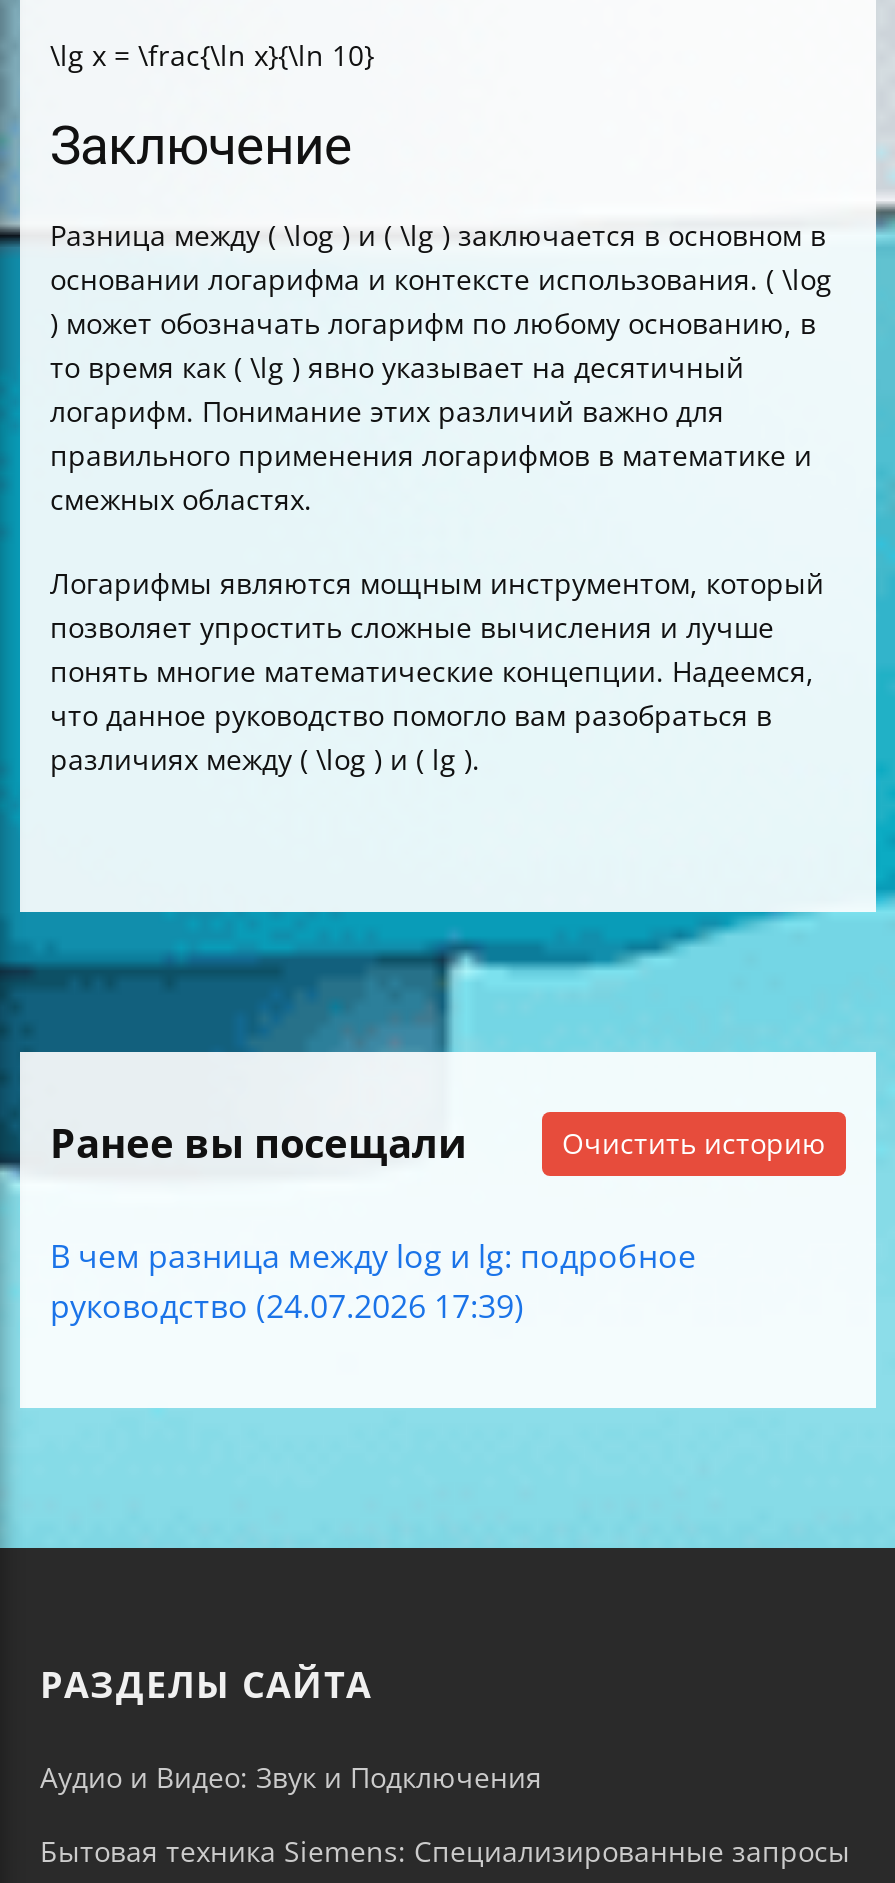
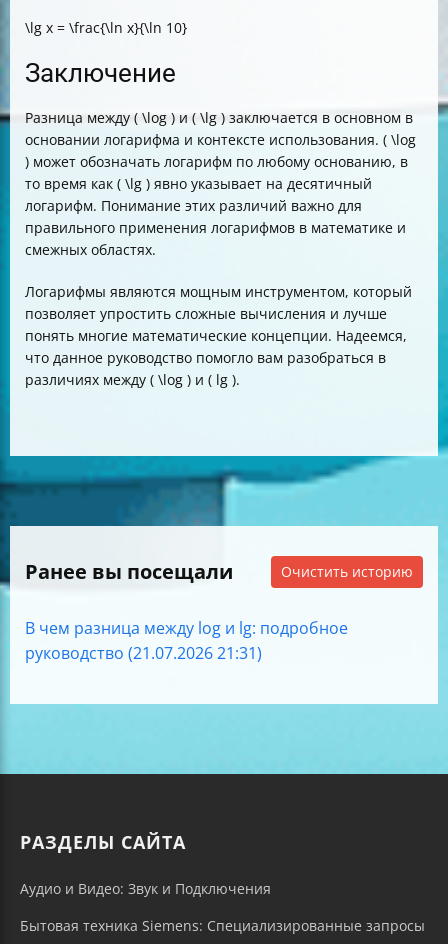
- руководство (24.07.2026 17:39)
+ руководство (21.07.2026 21:31)
